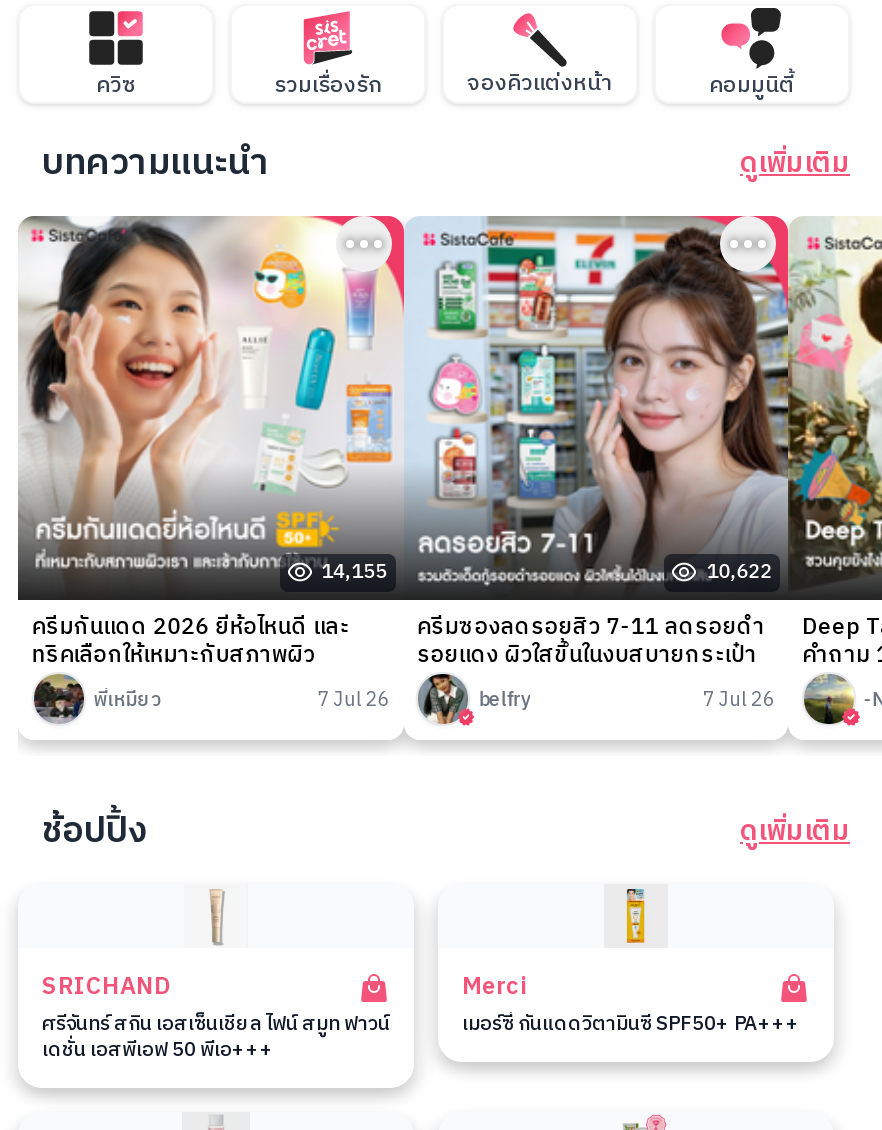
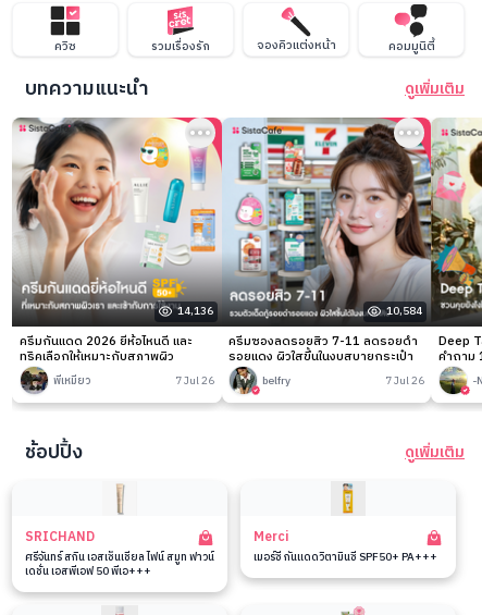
- 14,155
+ 14,136

- 10,622
+ 10,584
